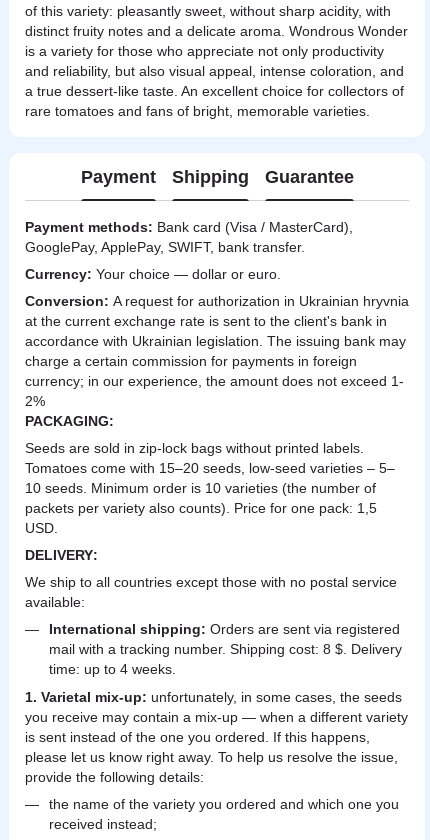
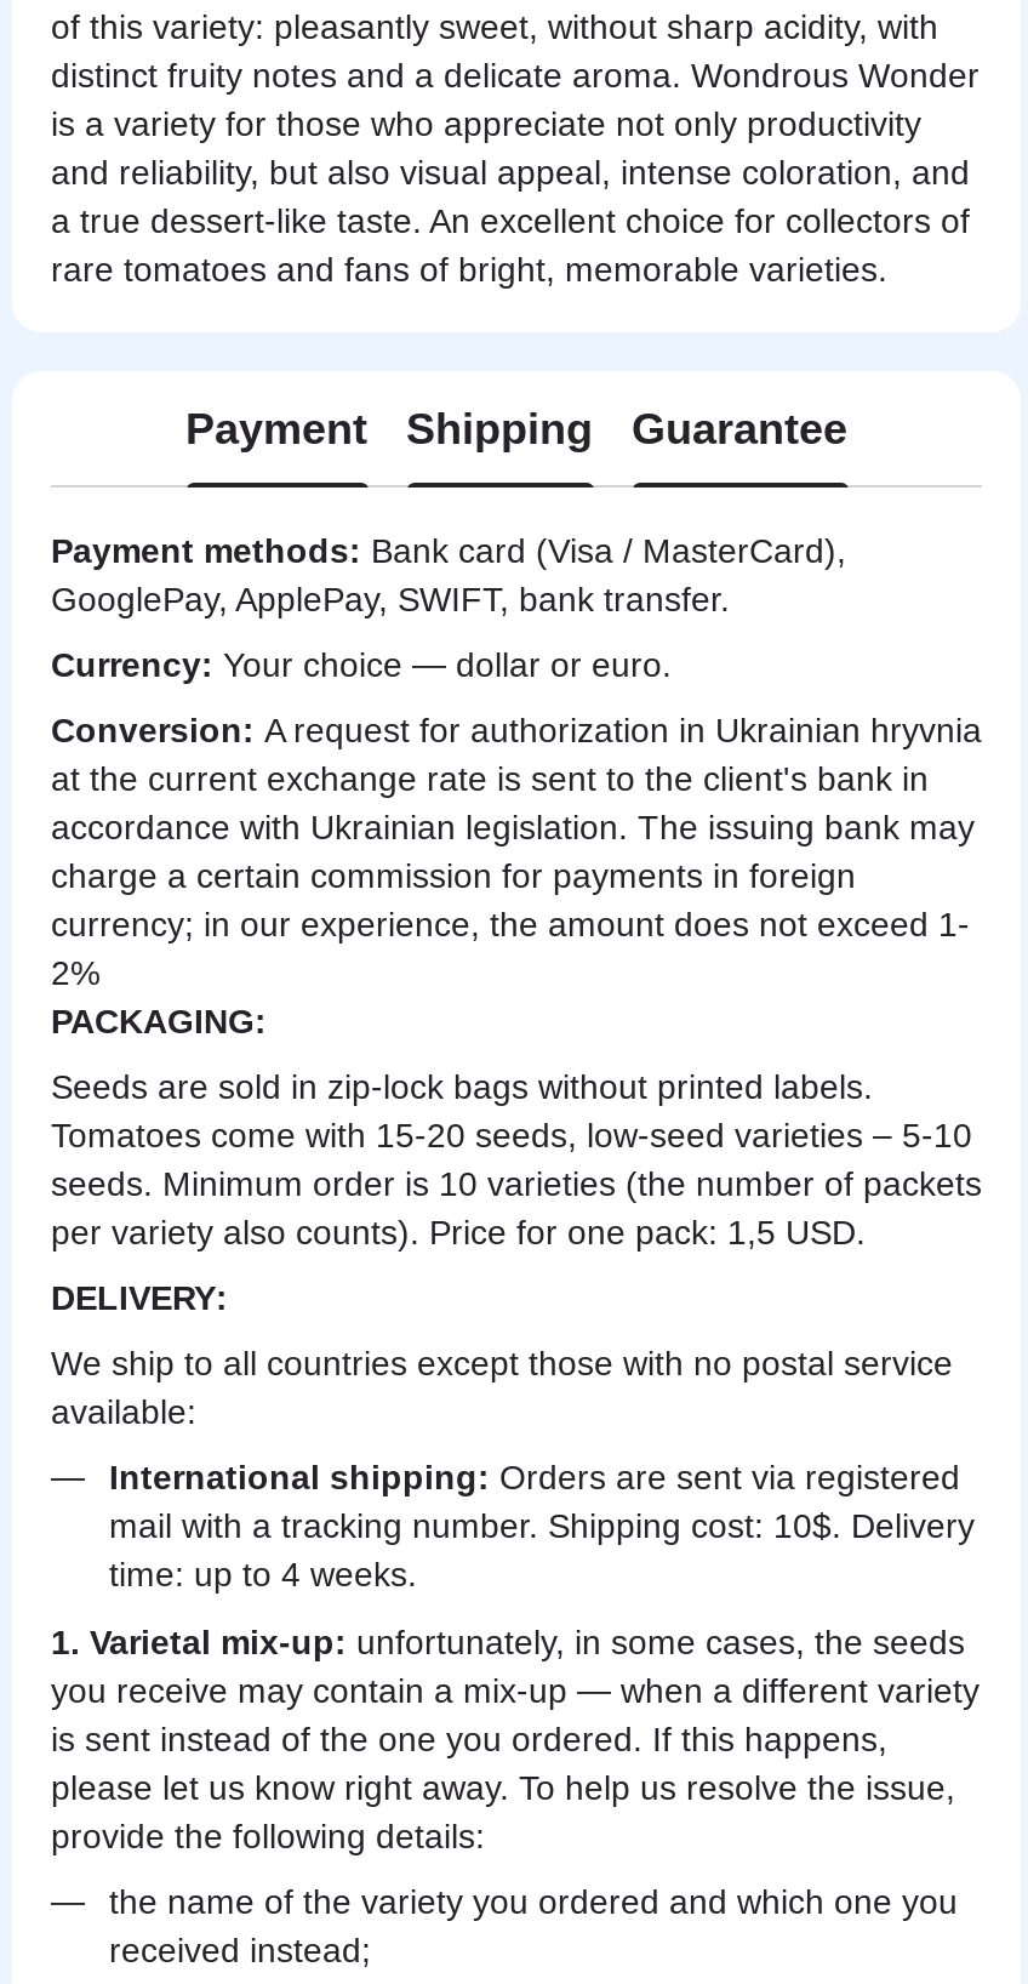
- Tomatoes come with 15–20 seeds, low-seed varieties – 5–
- 10 seeds. Minimum order is 10 varieties (the number of
- packets per variety also counts). Price for one pack: 1,5
- USD.
+ Tomatoes come with 15-20 seeds, low-seed varieties – 5-10
+ seeds. Minimum order is 10 varieties (the number of packets
+ per variety also counts). Price for one pack: 1,5 USD.

- mail with a tracking number. Shipping cost: 8 $. Delivery
+ mail with a tracking number. Shipping cost: 10$. Delivery
